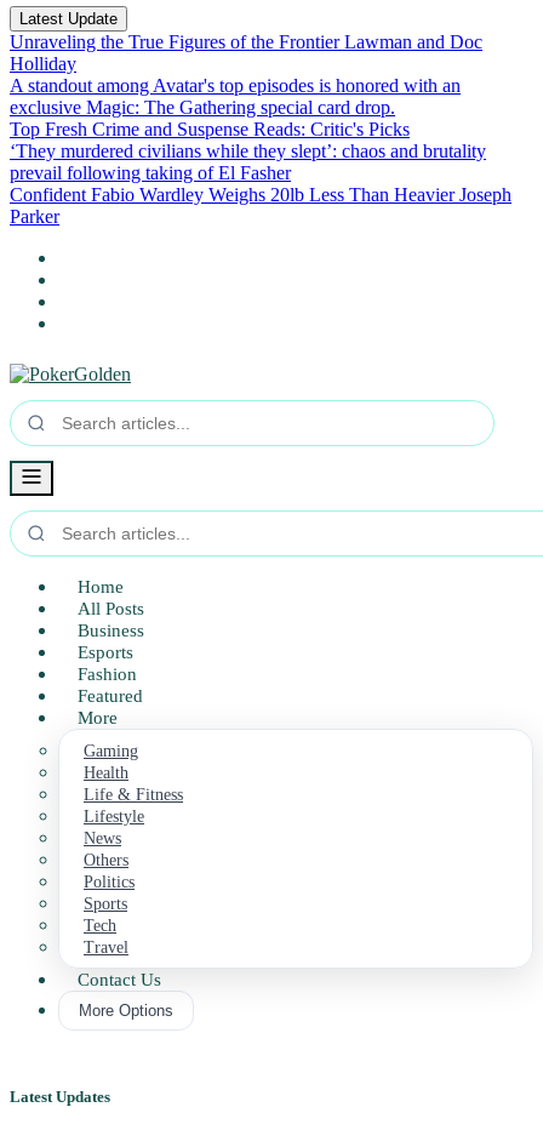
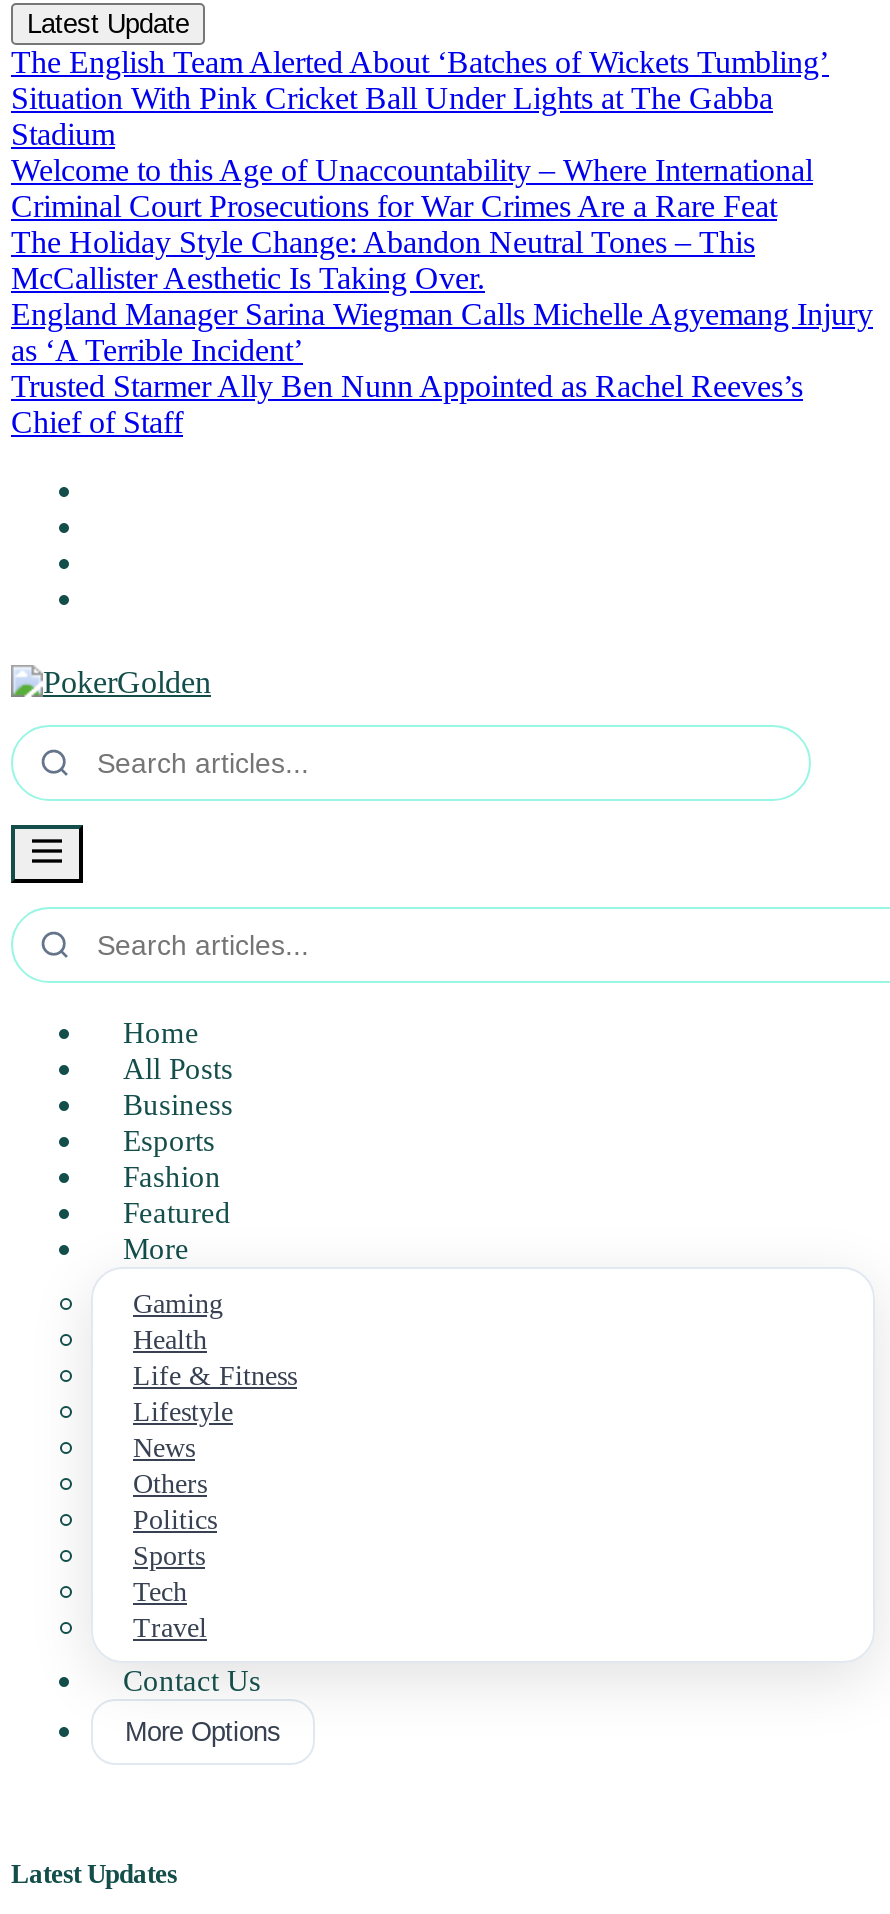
- Unraveling the True Figures of the Frontier Lawman and Doc
- Holliday
- A standout among Avatar's top episodes is honored with an
- exclusive Magic: The Gathering special card drop.
- Top Fresh Crime and Suspense Reads: Critic's Picks
- ‘They murdered civilians while they slept’: chaos and brutality
- prevail following taking of El Fasher
- Confident Fabio Wardley Weighs 20lb Less Than Heavier Joseph
- Parker
+ The English Team Alerted About ‘Batches of Wickets Tumbling’
+ Situation With Pink Cricket Ball Under Lights at The Gabba
+ Stadium
+ Welcome to this Age of Unaccountability – Where International
+ Criminal Court Prosecutions for War Crimes Are a Rare Feat
+ The Holiday Style Change: Abandon Neutral Tones – This
+ McCallister Aesthetic Is Taking Over.
+ England Manager Sarina Wiegman Calls Michelle Agyemang Injury
+ as ‘A Terrible Incident’
+ Trusted Starmer Ally Ben Nunn Appointed as Rachel Reeves’s
+ Chief of Staff
